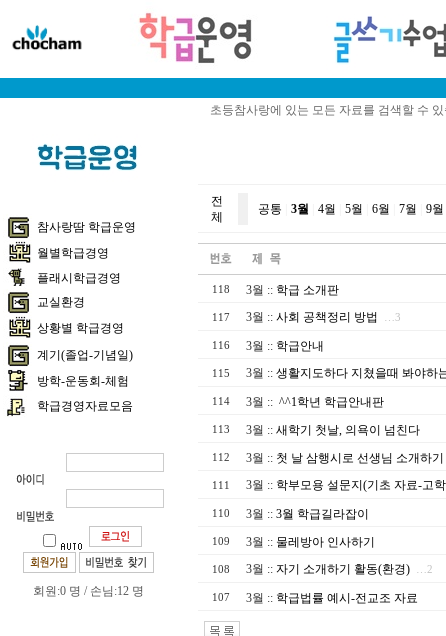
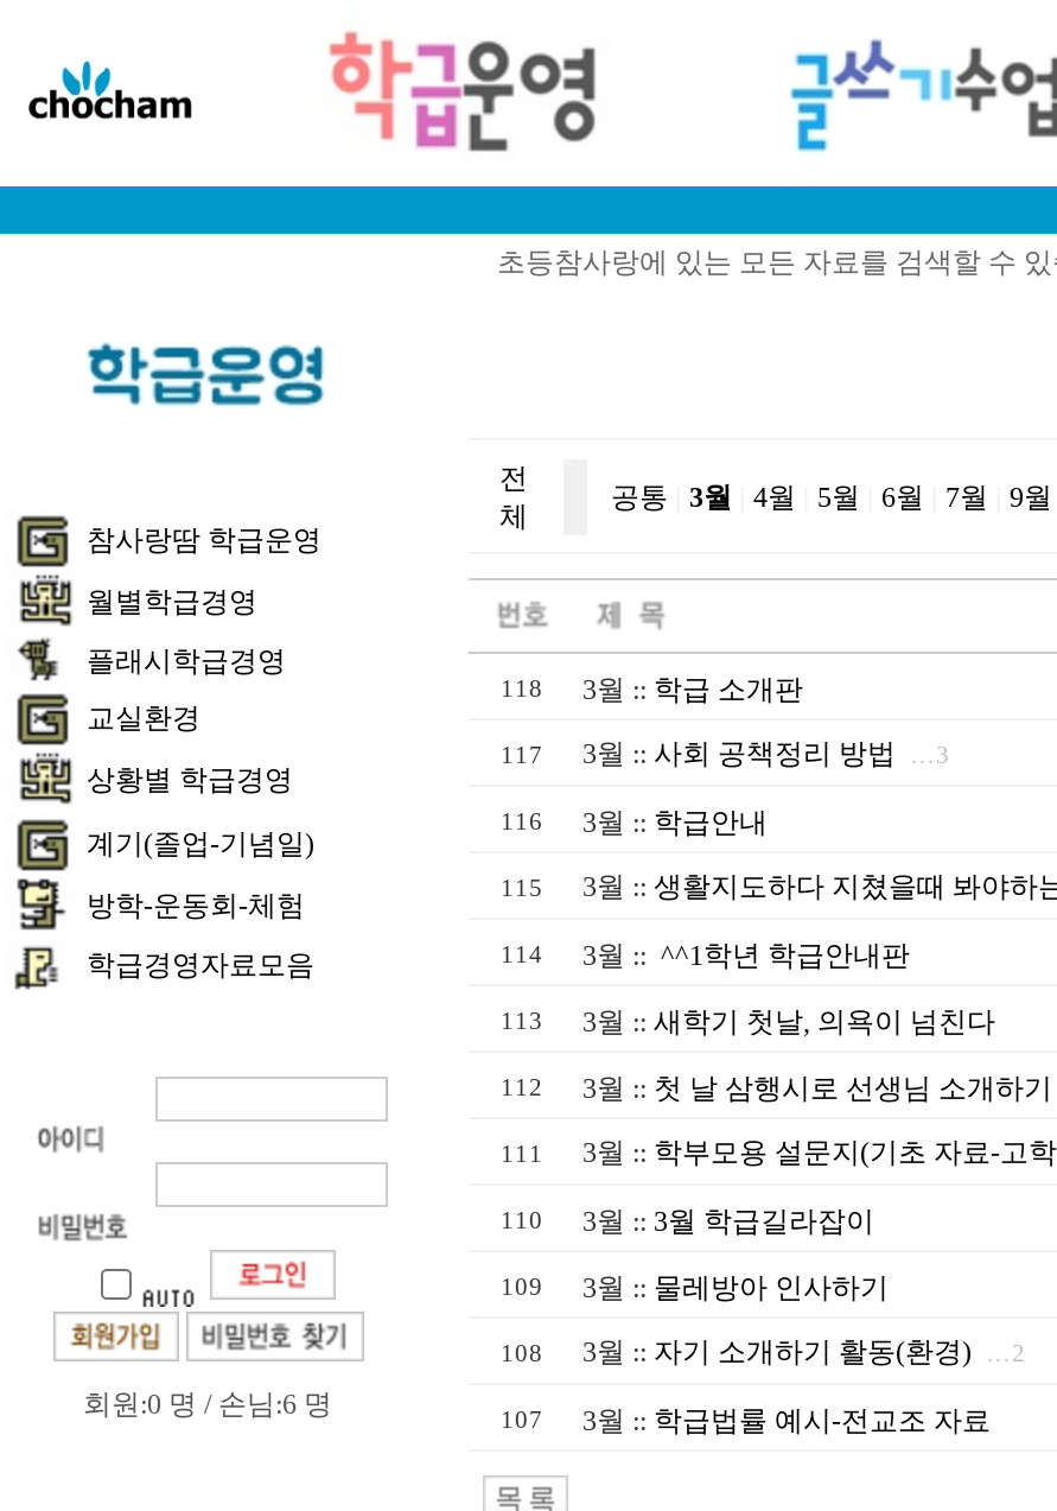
- 회원:0 명 / 손님:12 명
+ 회원:0 명 / 손님:6 명
